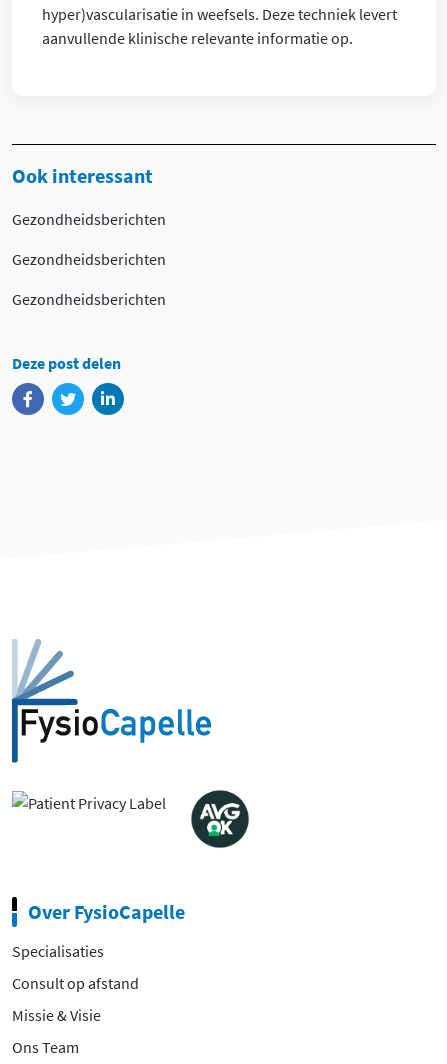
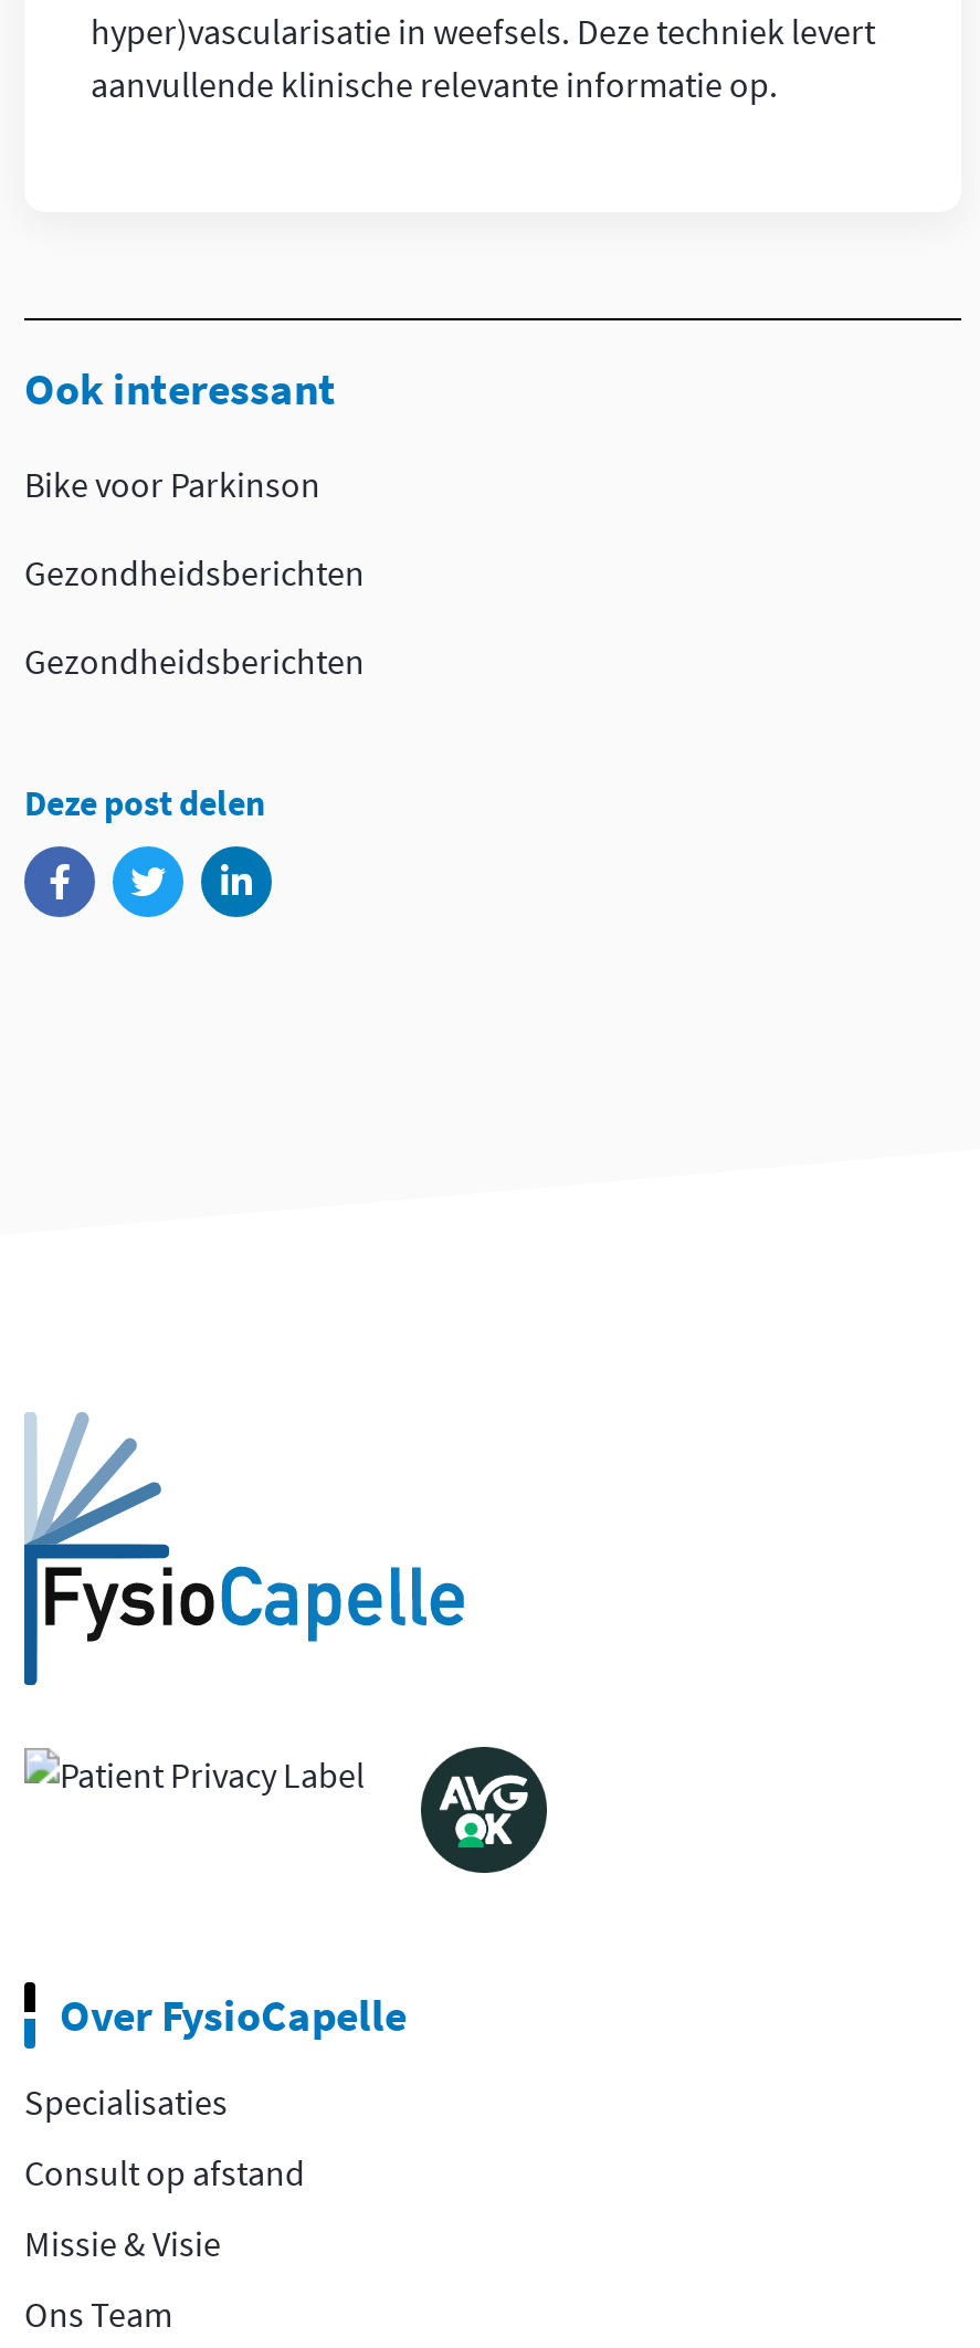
- Gezondheidsberichten
+ Bike voor Parkinson
